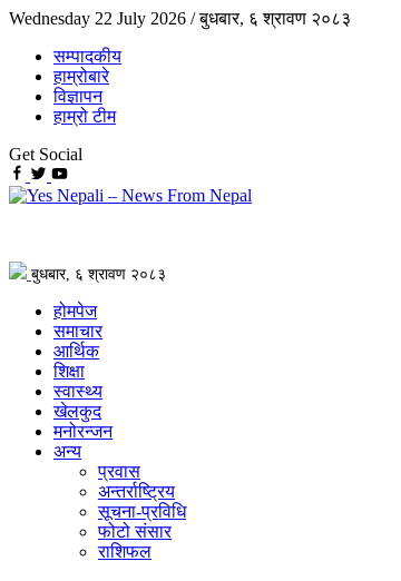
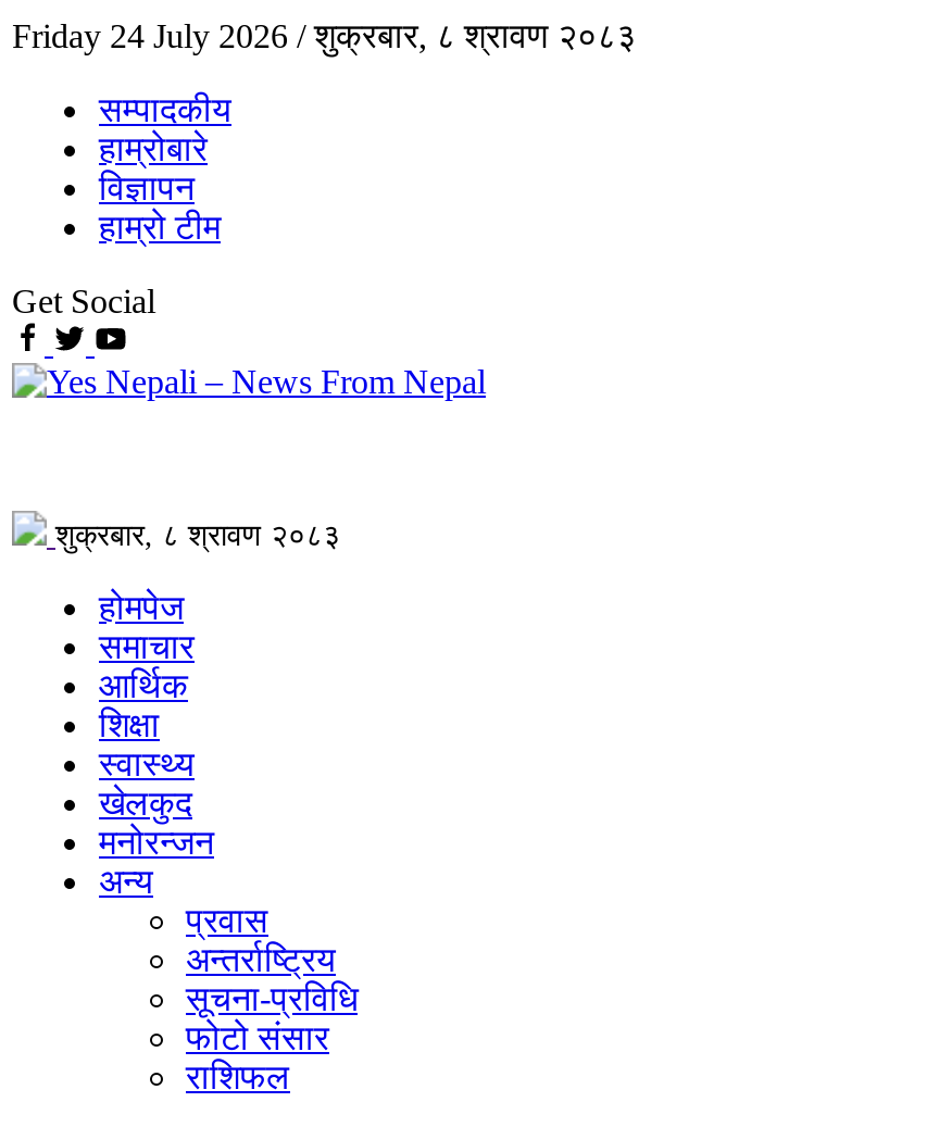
- Wednesday 22 July 2026 / बुधबार, ६ श्रावण २०८३
+ Friday 24 July 2026 / शुक्रबार, ८ श्रावण २०८३

- बुधबार, ६ श्रावण २०८३
+ शुक्रबार, ८ श्रावण २०८३
